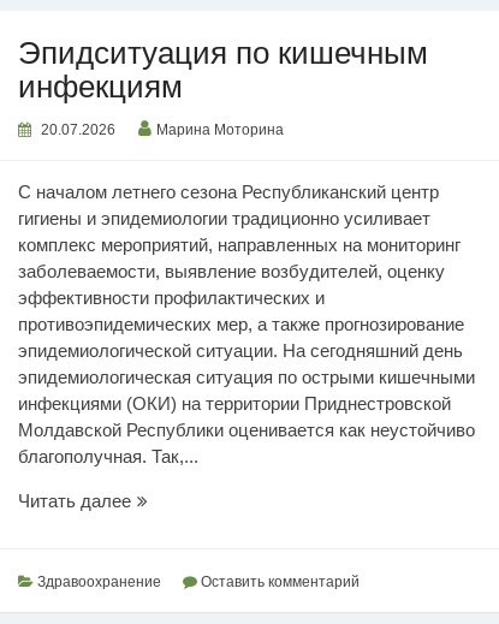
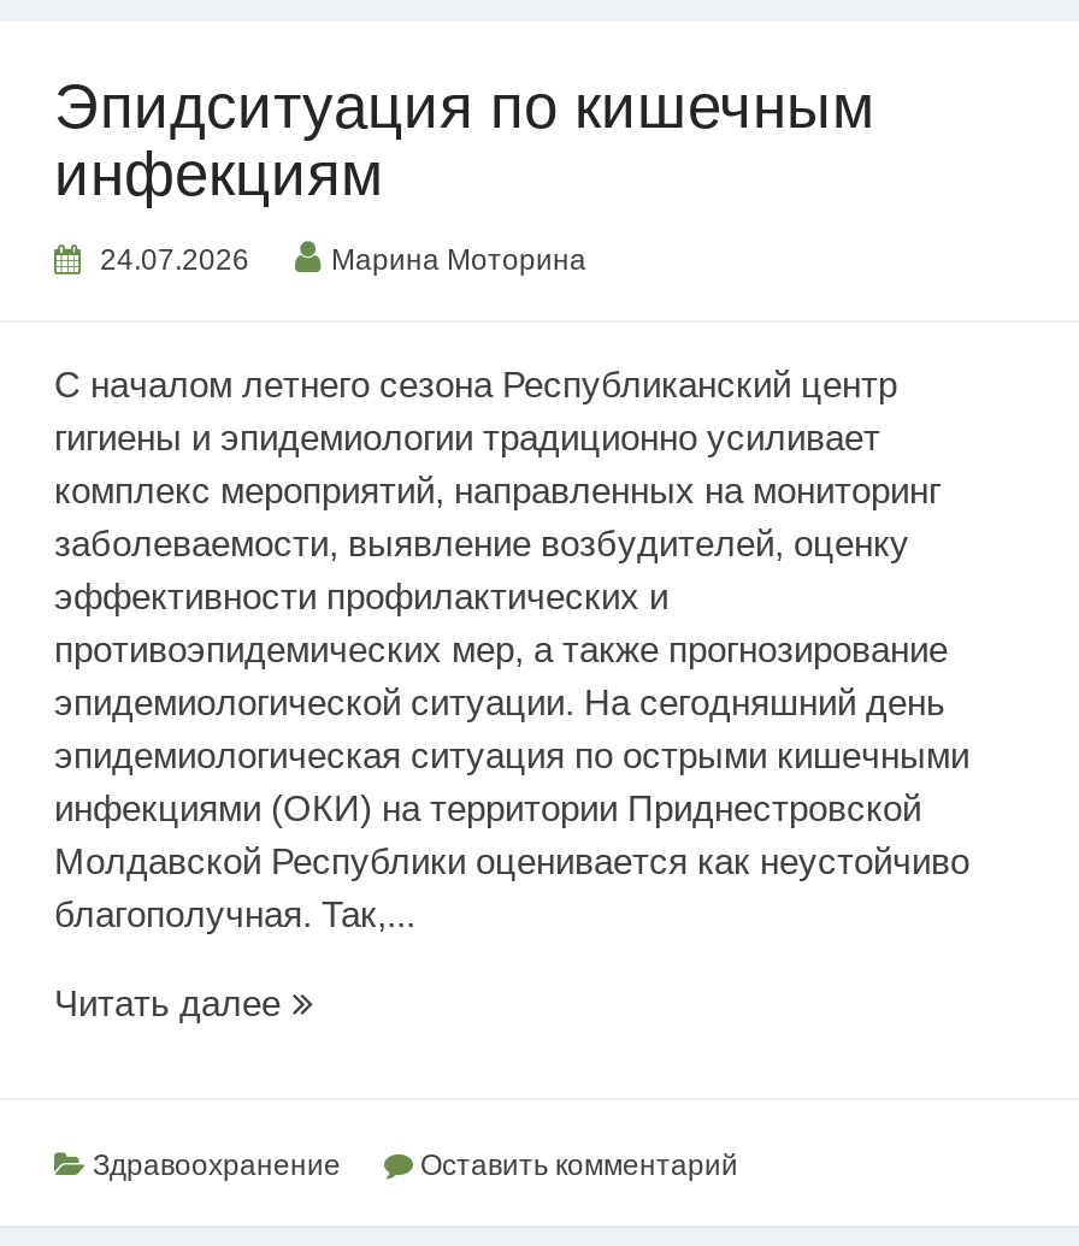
- 20.07.2026
+ 24.07.2026
